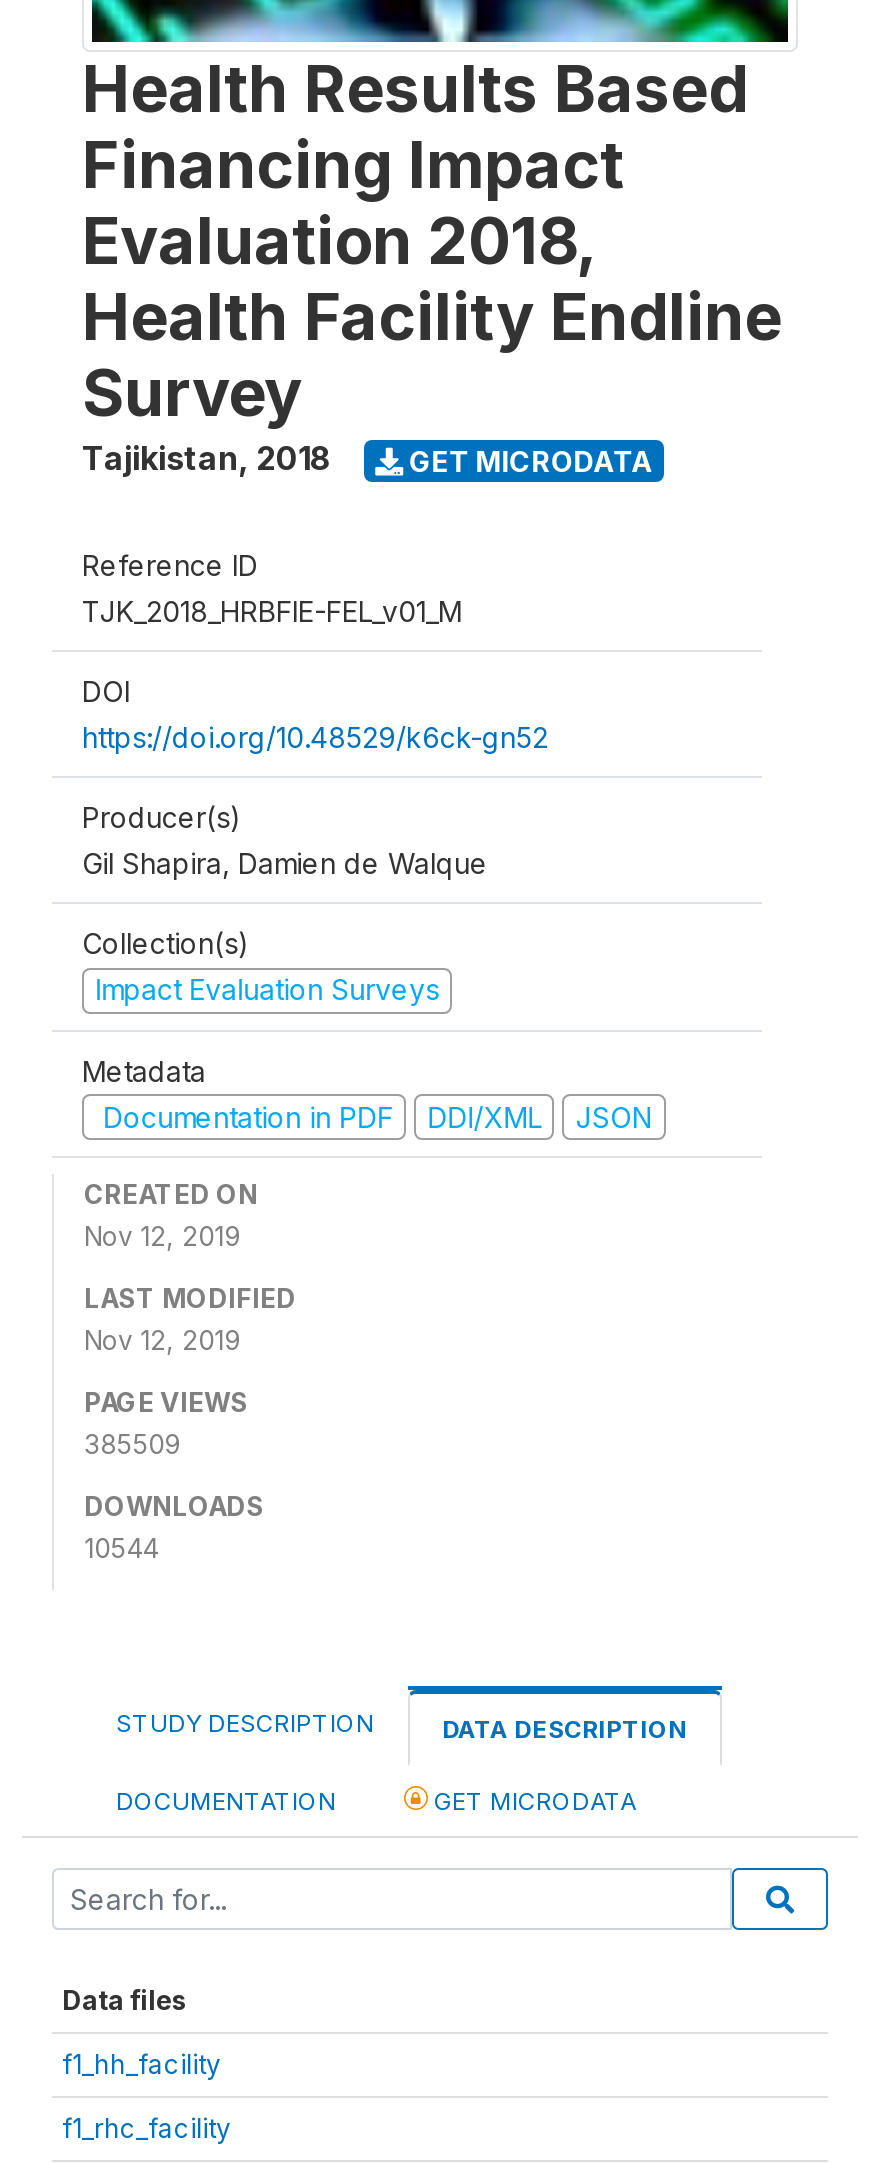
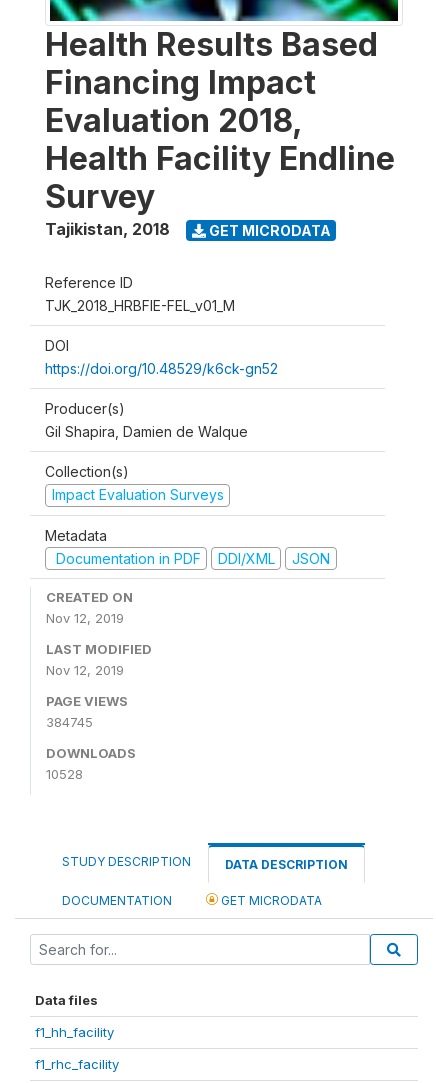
- 385509
+ 384745

- 10544
+ 10528
